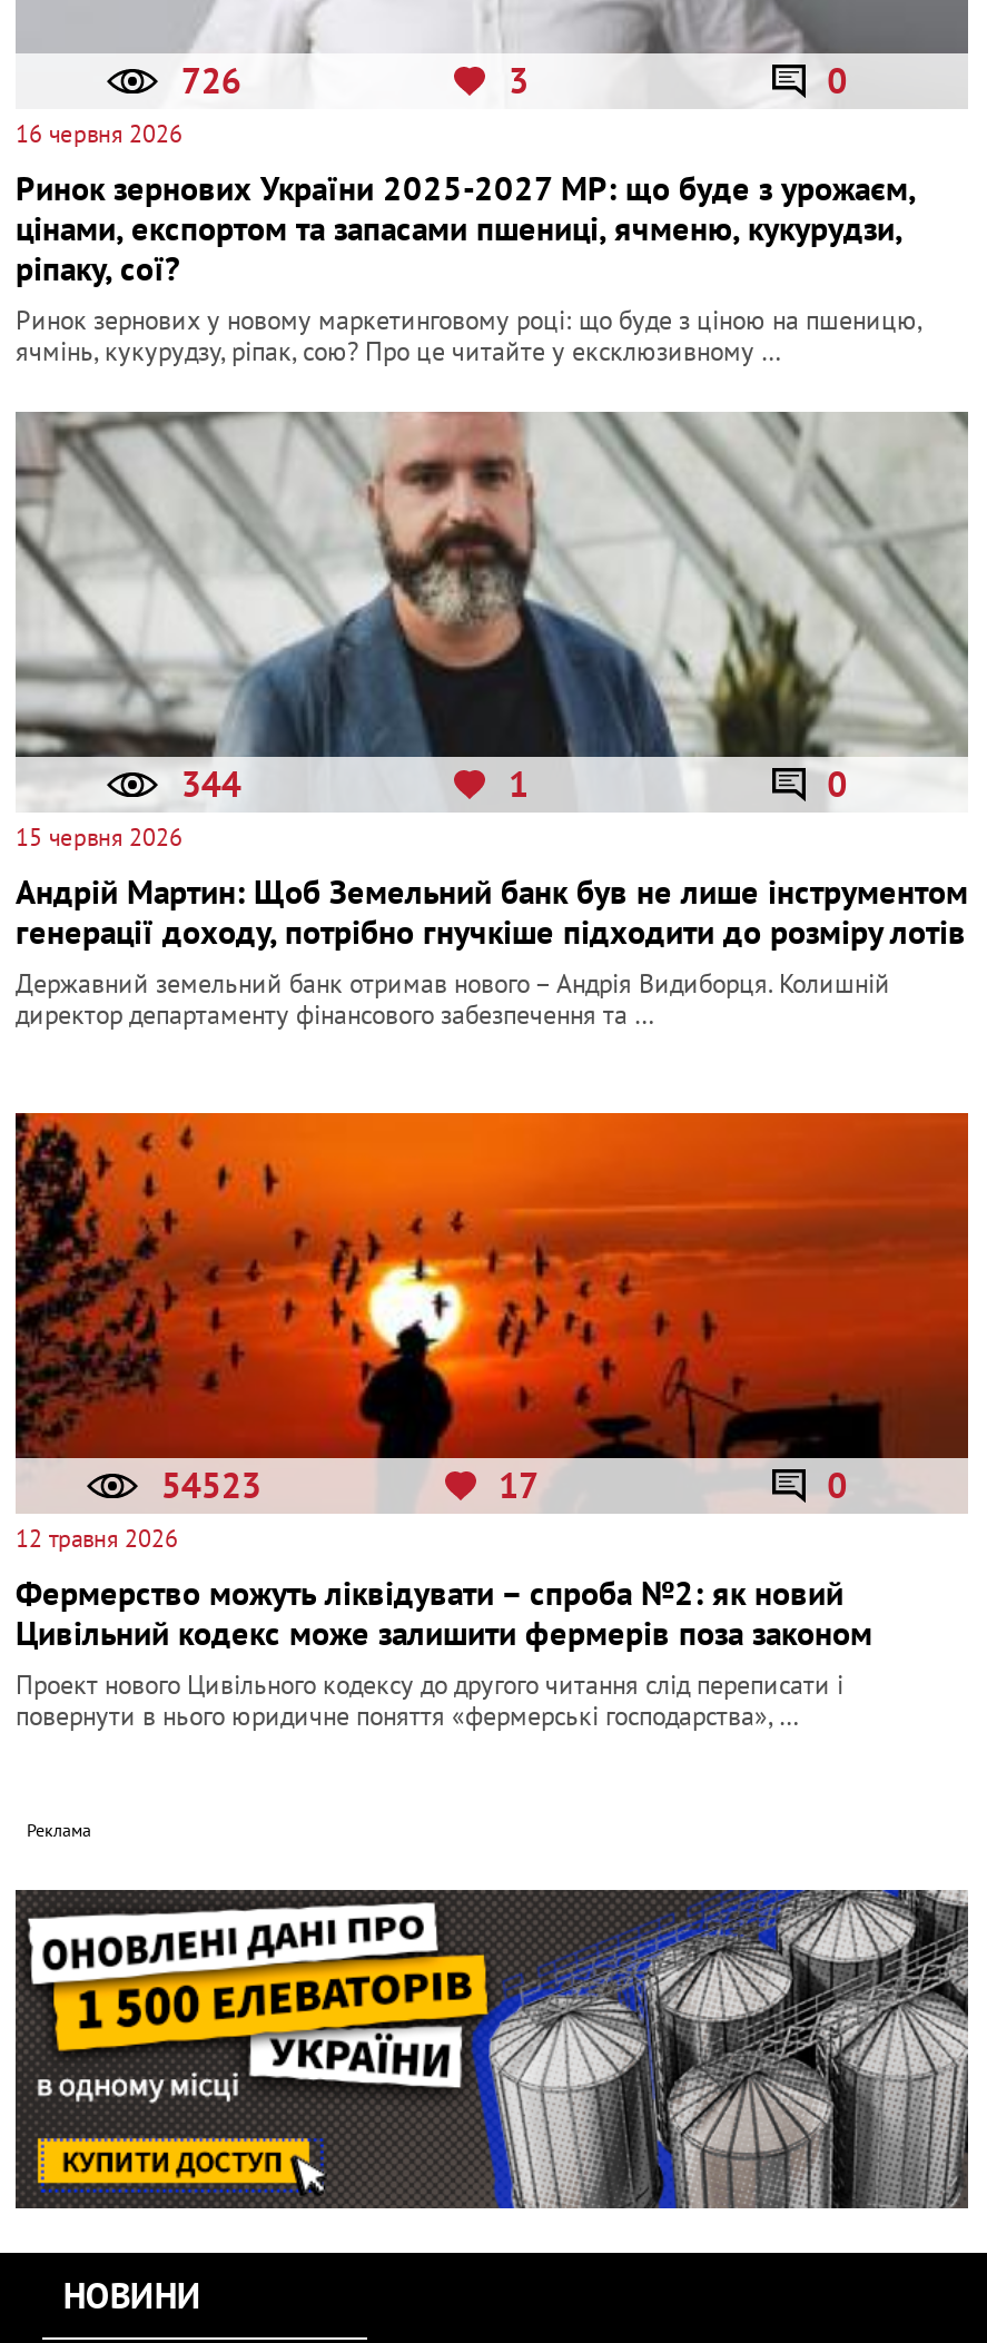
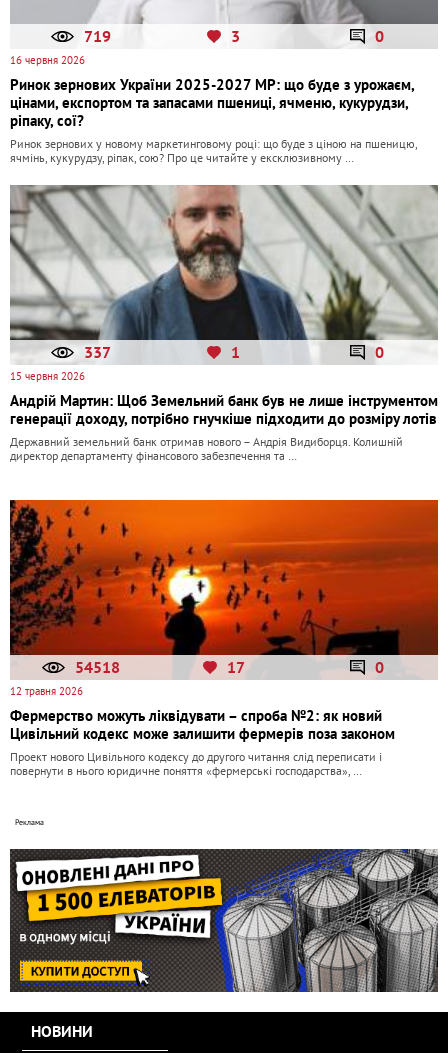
- 726
+ 719

- 344
+ 337

- 54523
+ 54518
